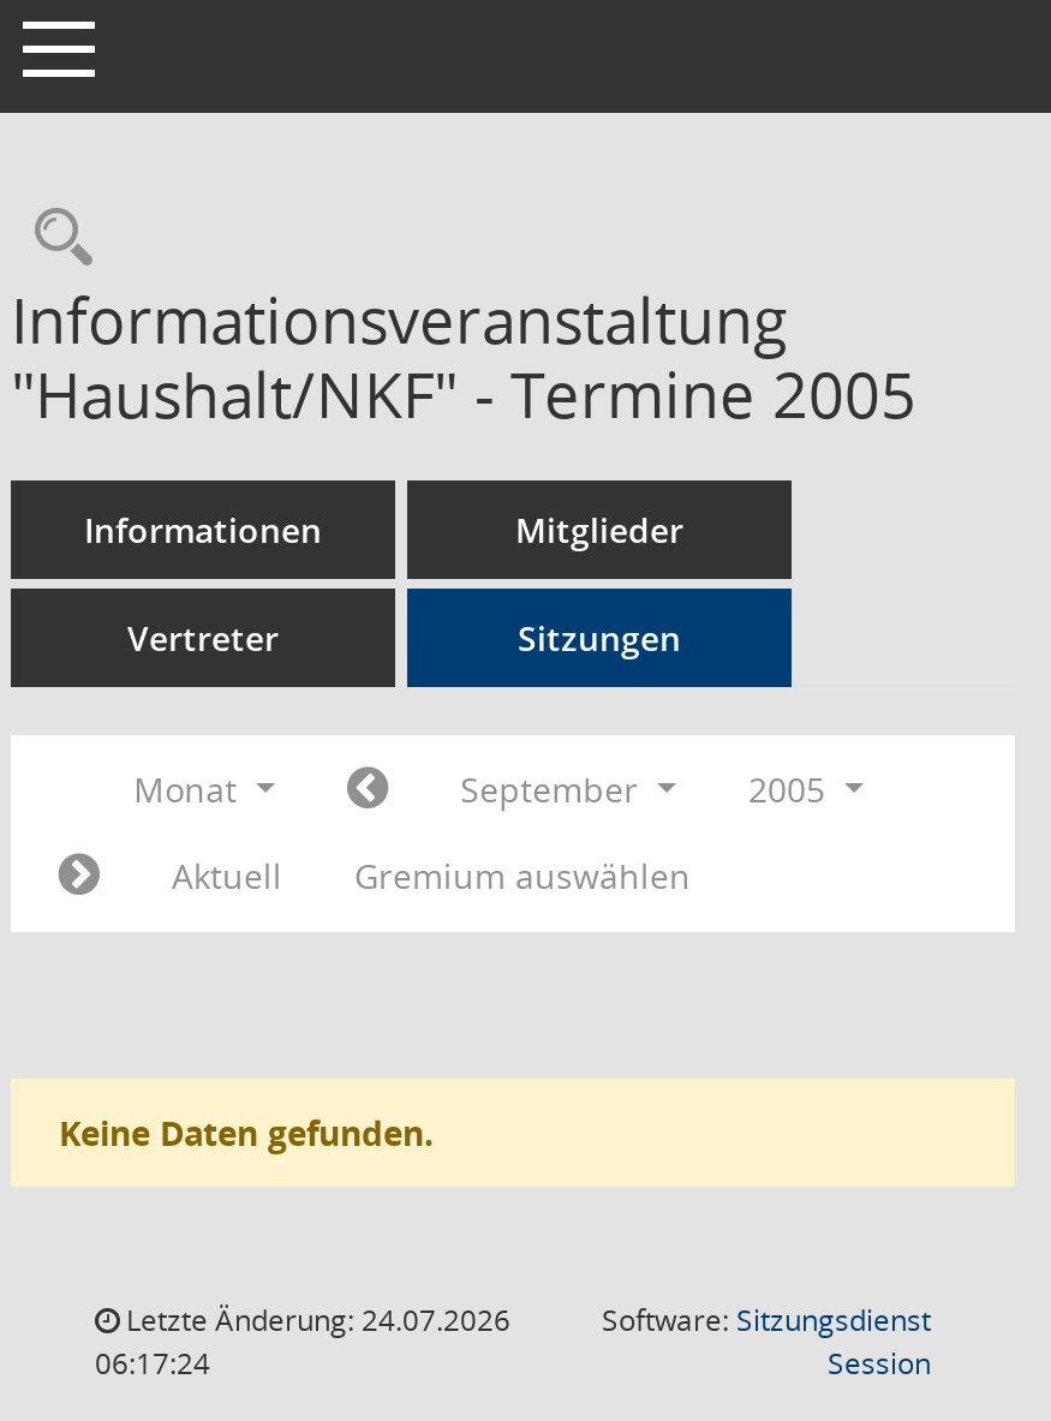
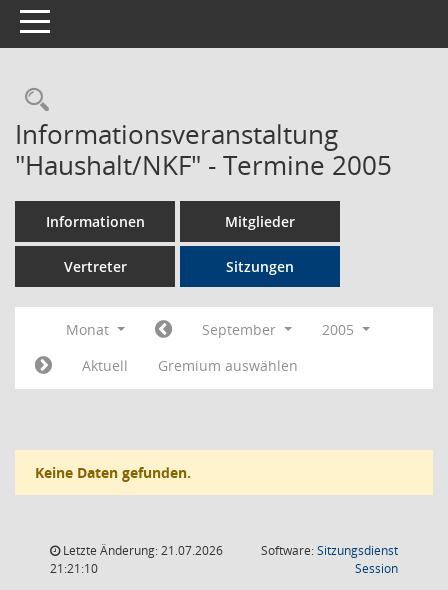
- Letzte Änderung: 24.07.2026
+ Letzte Änderung: 21.07.2026

- 06:17:24
+ 21:21:10
